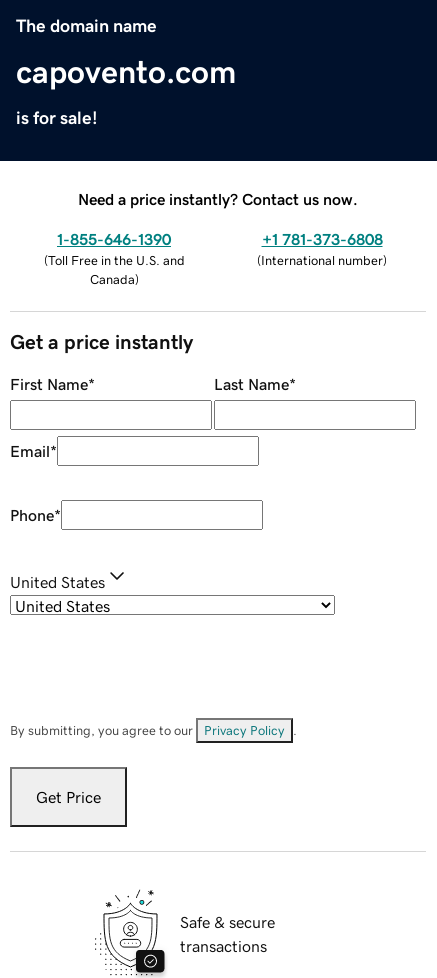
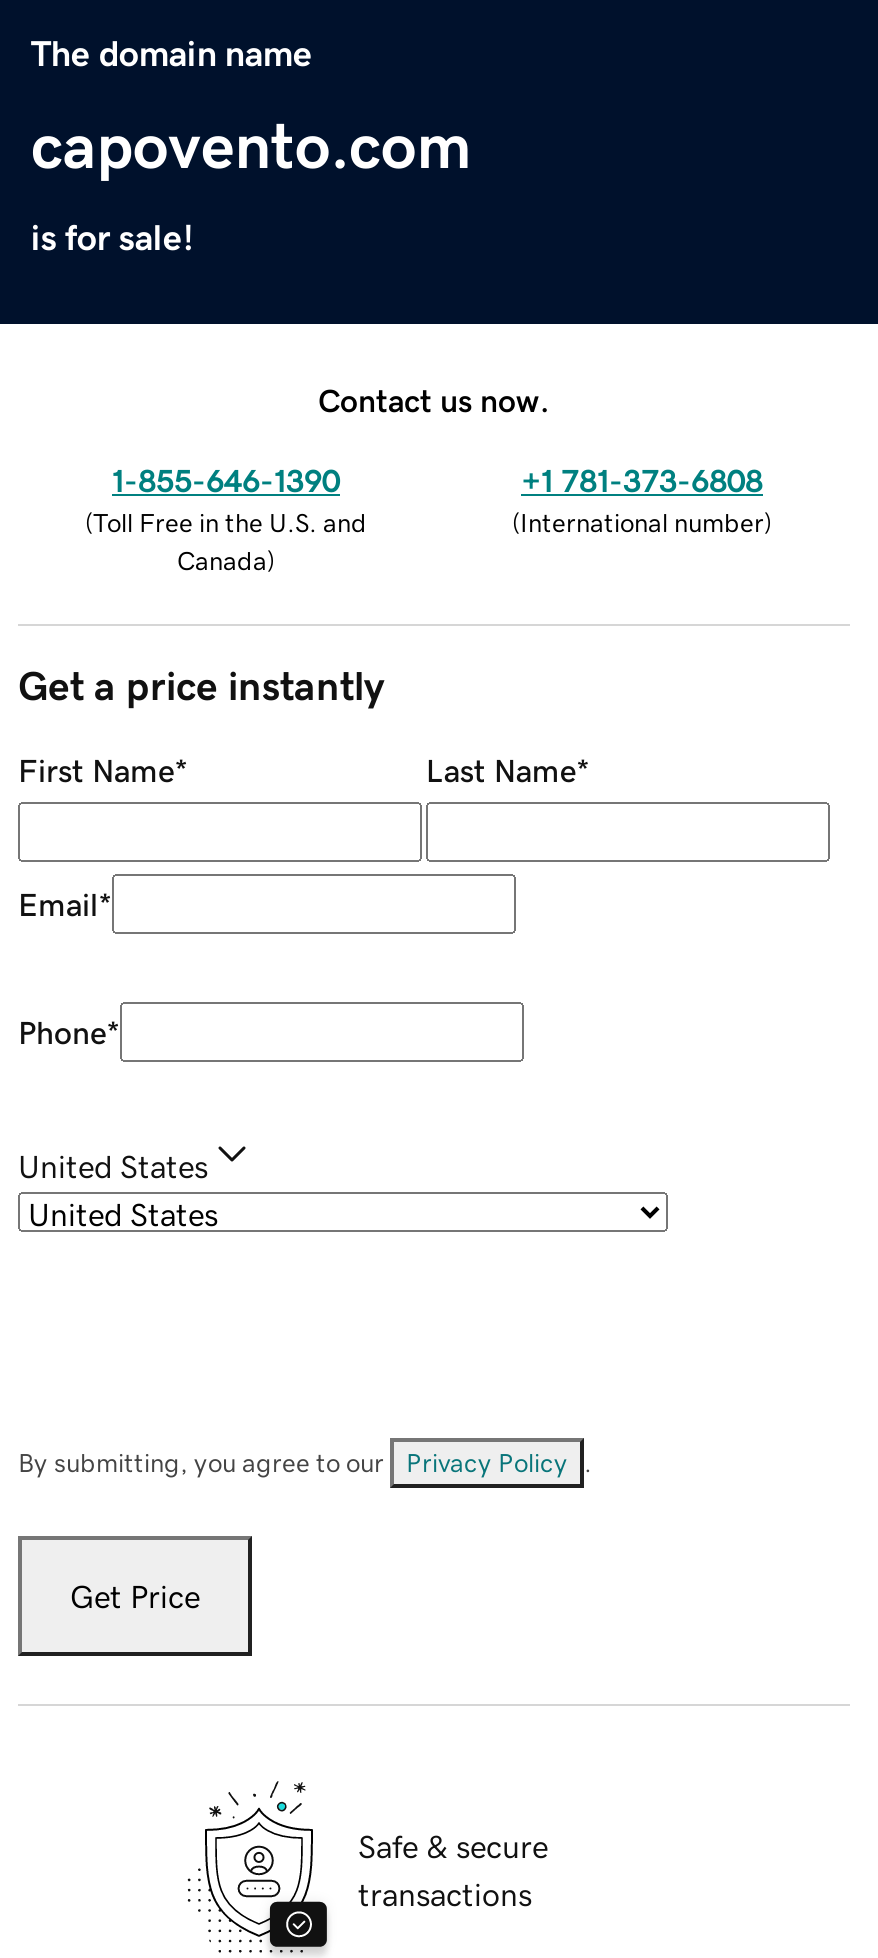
- Need a price instantly? Contact us now.
+ Contact us now.
